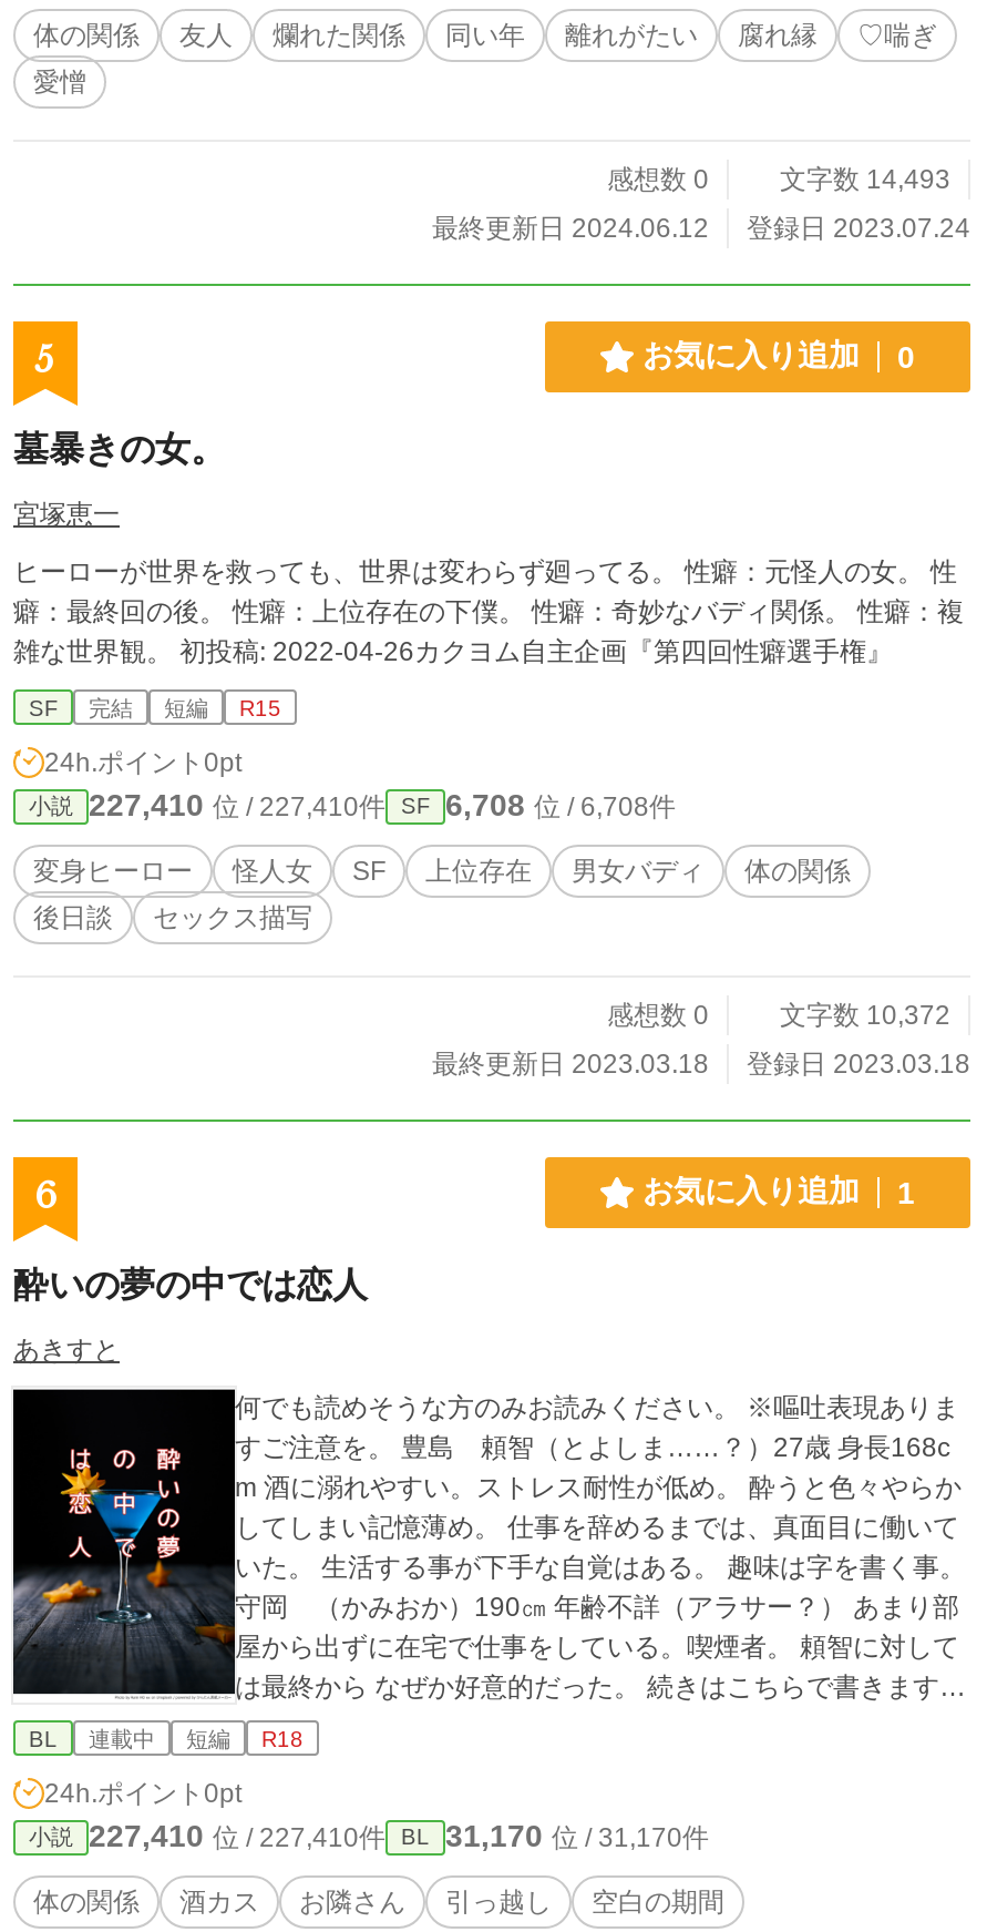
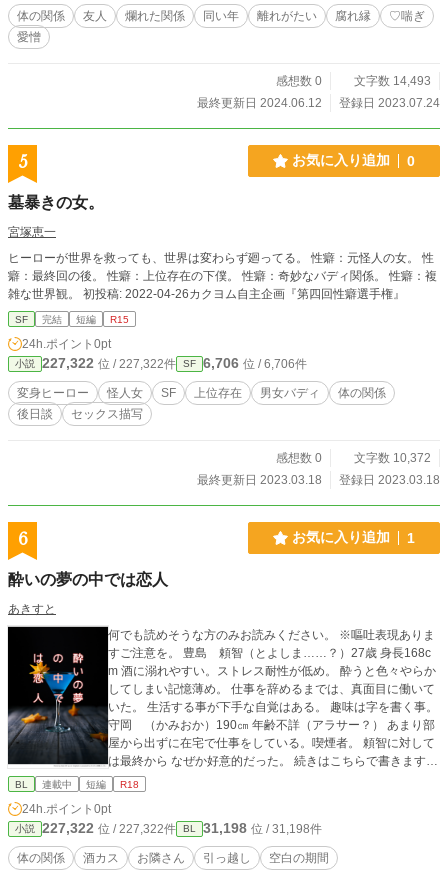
- 227,410位 / 227,410件
+ 227,322位 / 227,322件

- 6,708位 / 6,708件
+ 6,706位 / 6,706件

- 227,410位 / 227,410件
+ 227,322位 / 227,322件

- 31,170位 / 31,170件
+ 31,198位 / 31,198件
